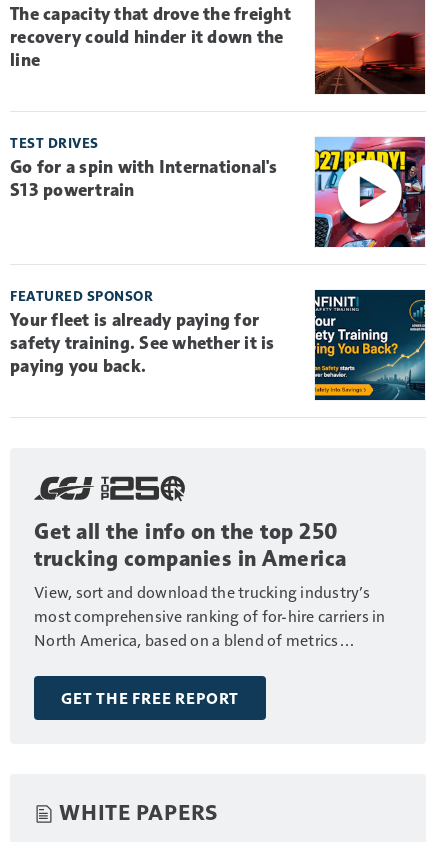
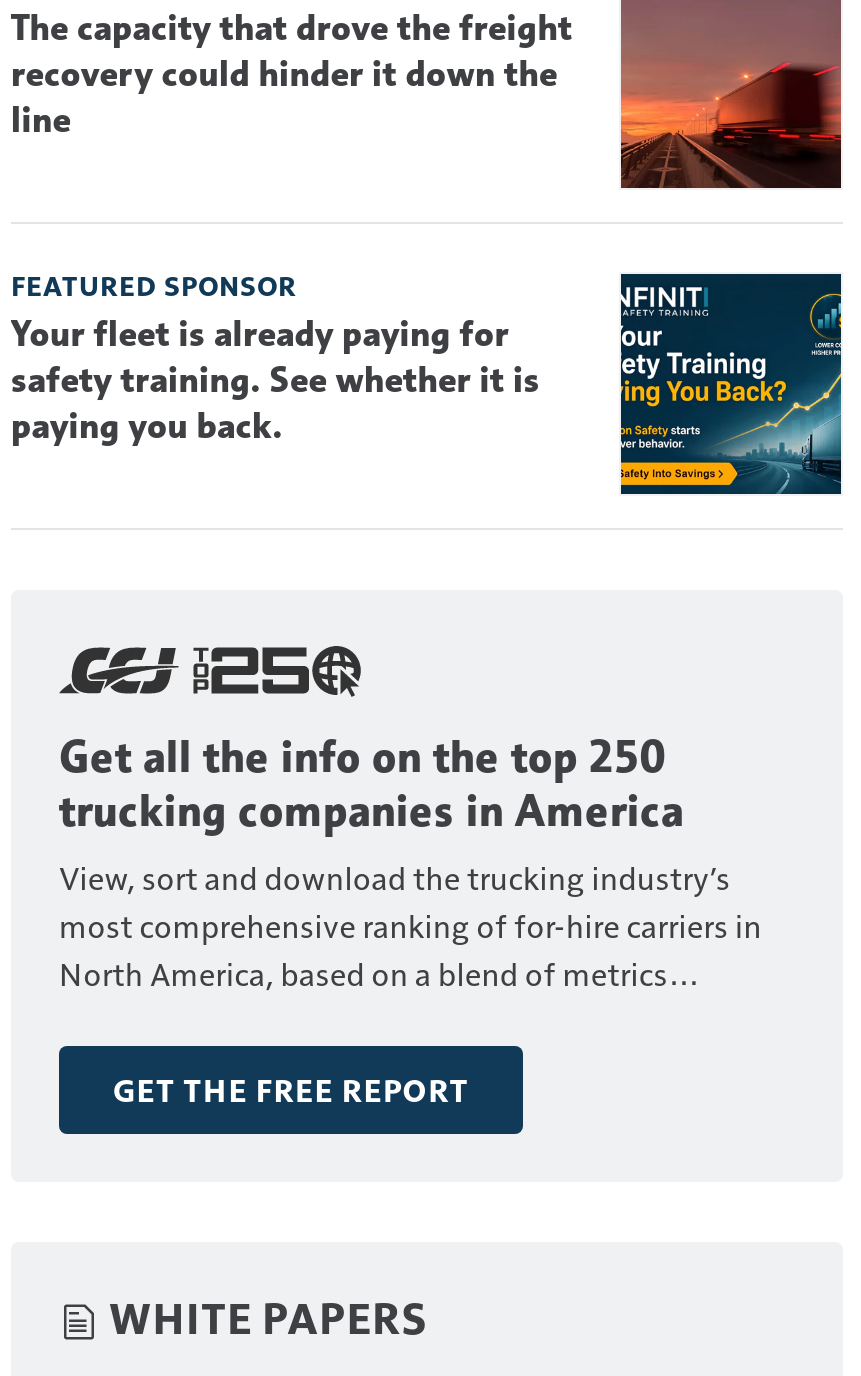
- [image]
- TEST DRIVES
- Go for a spin with International's
- S13 powertrain
